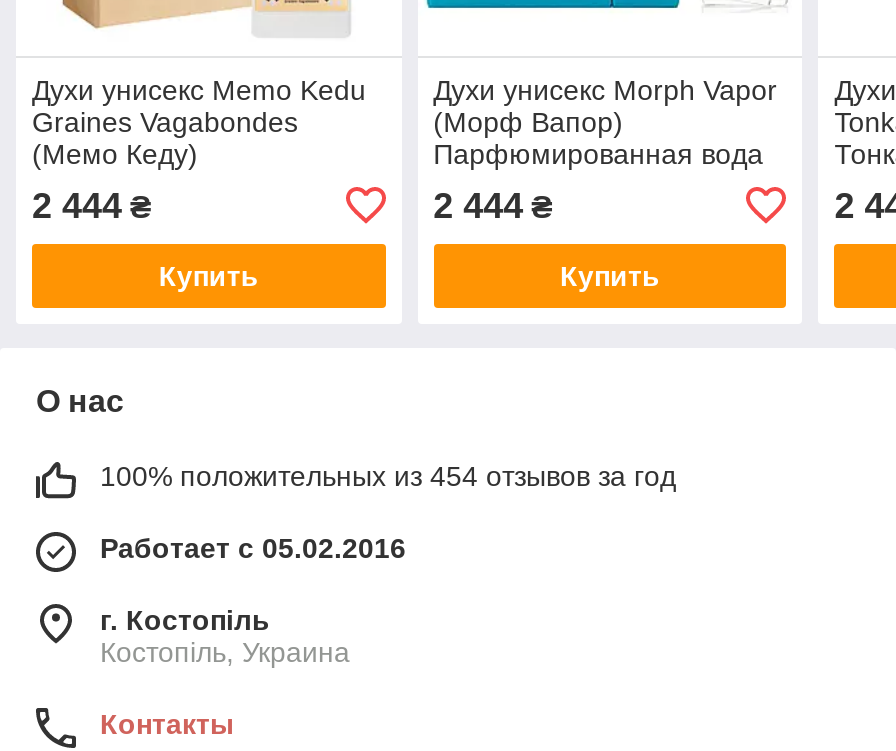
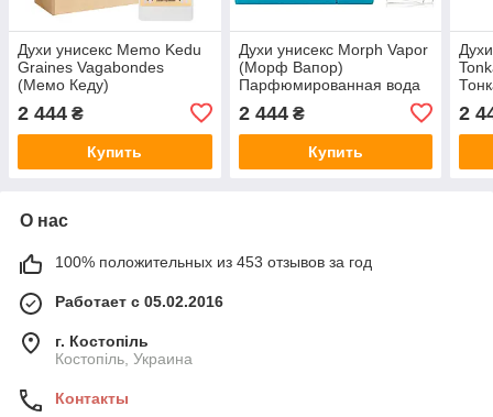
- 100% положительных из 454 отзывов за год
+ 100% положительных из 453 отзывов за год
